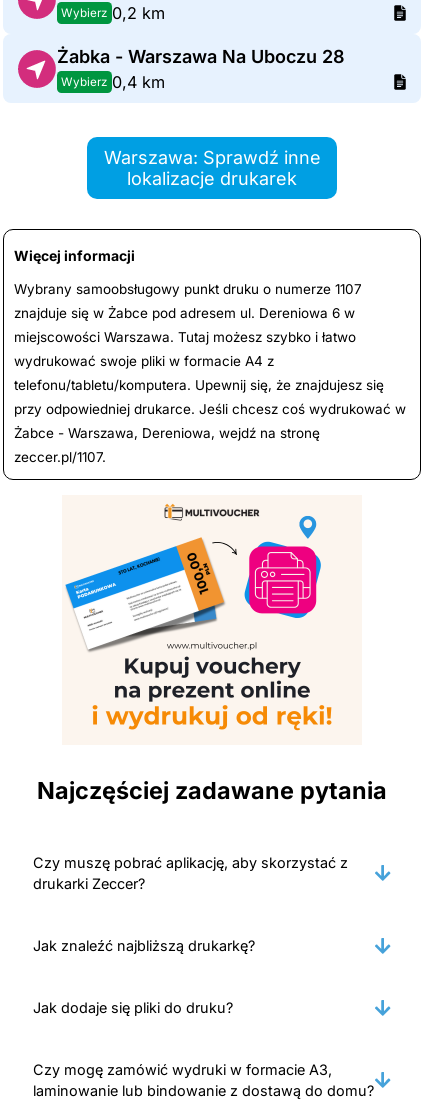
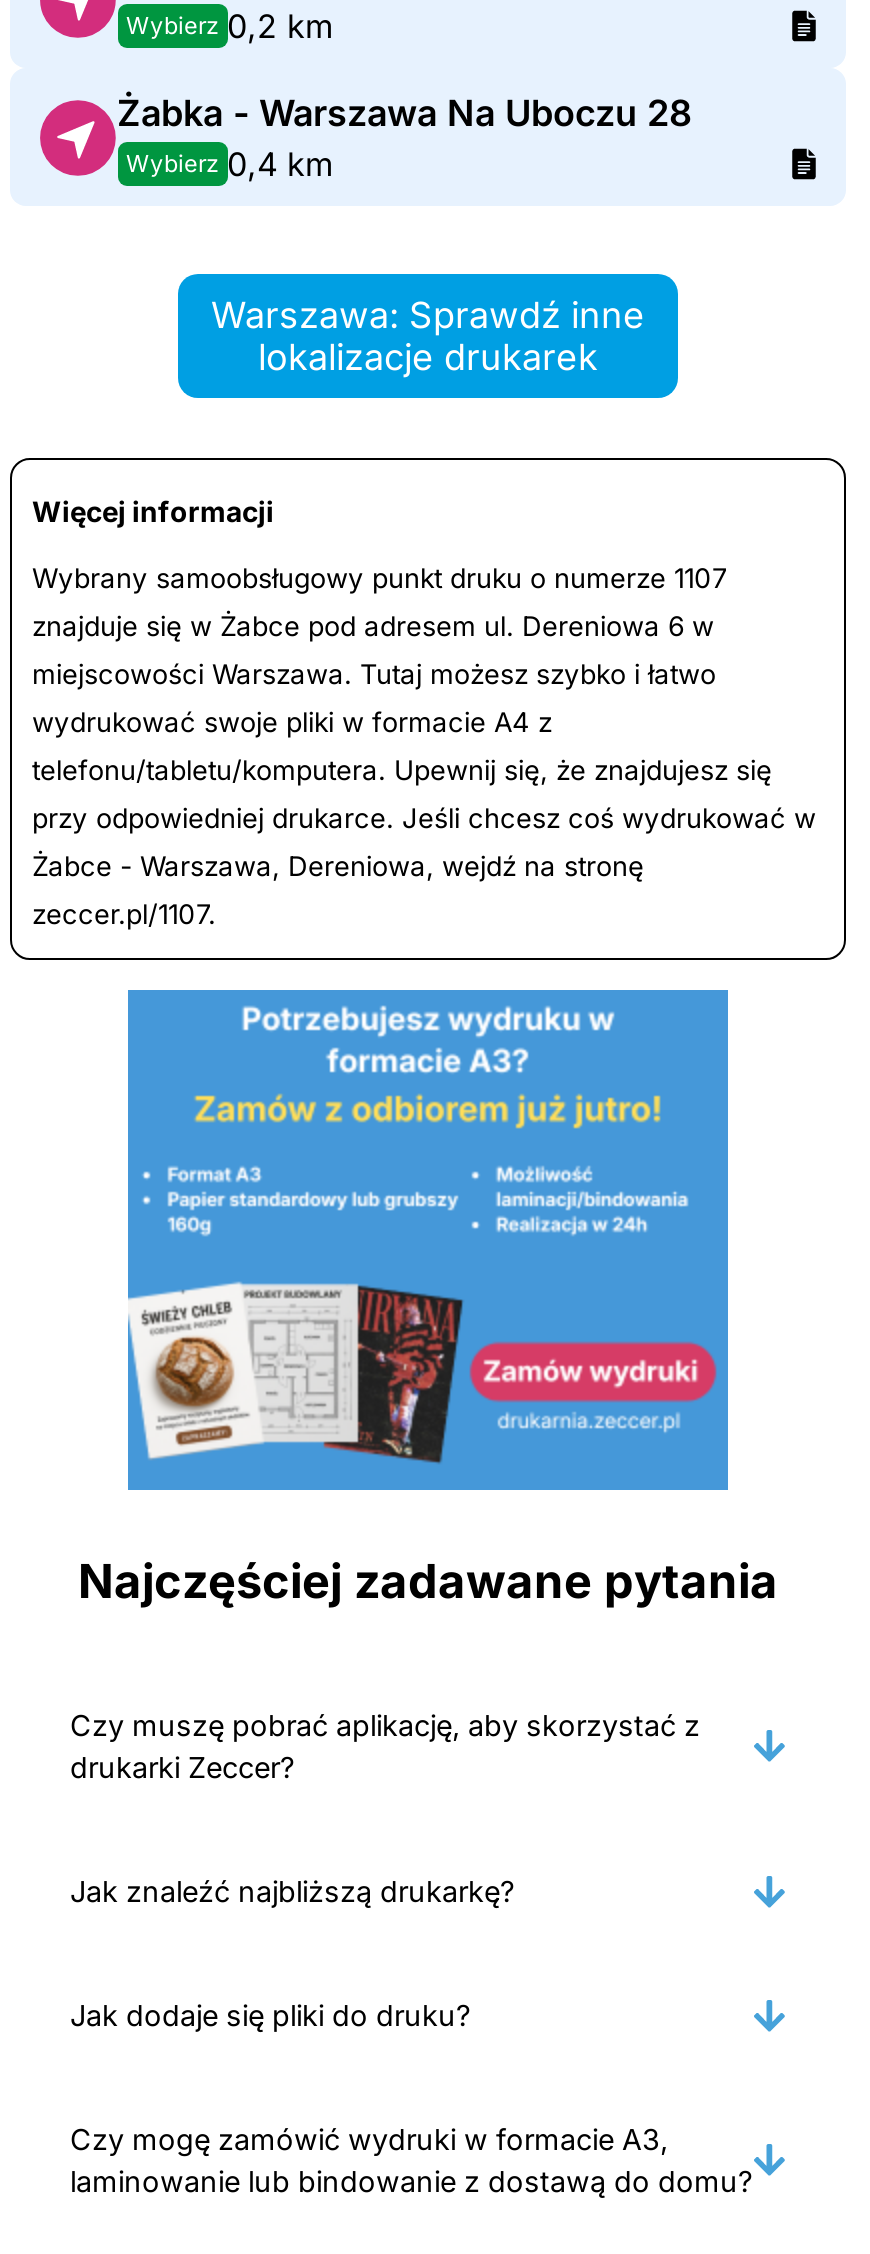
- [image]
+ [image]
